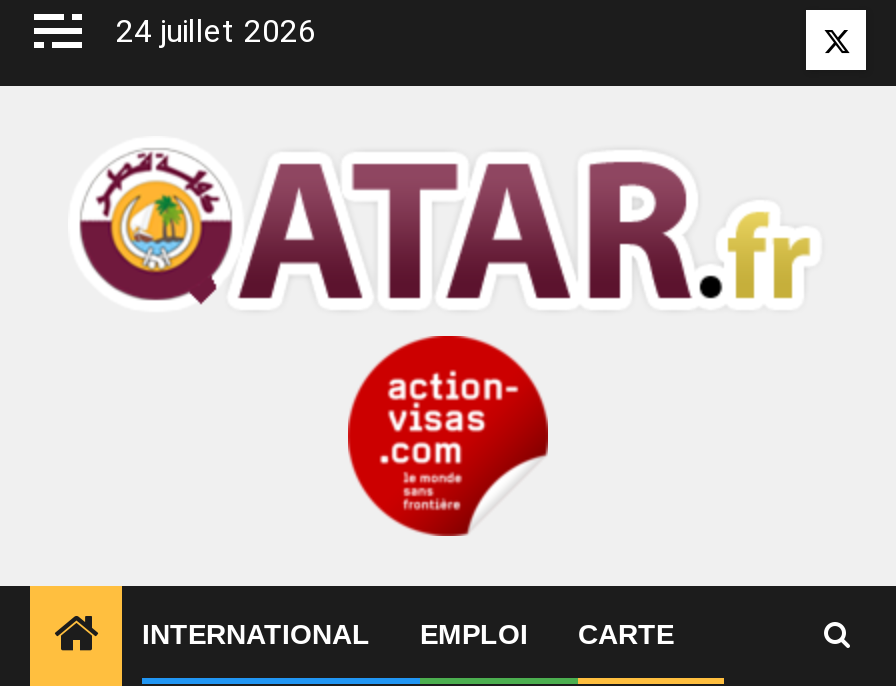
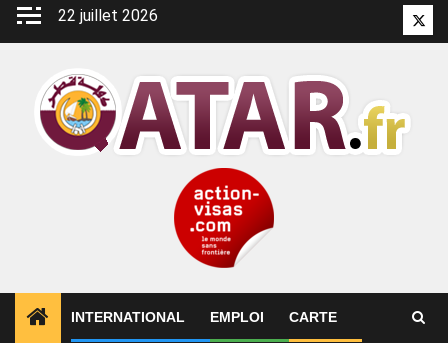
- 24 juillet 2026
+ 22 juillet 2026
